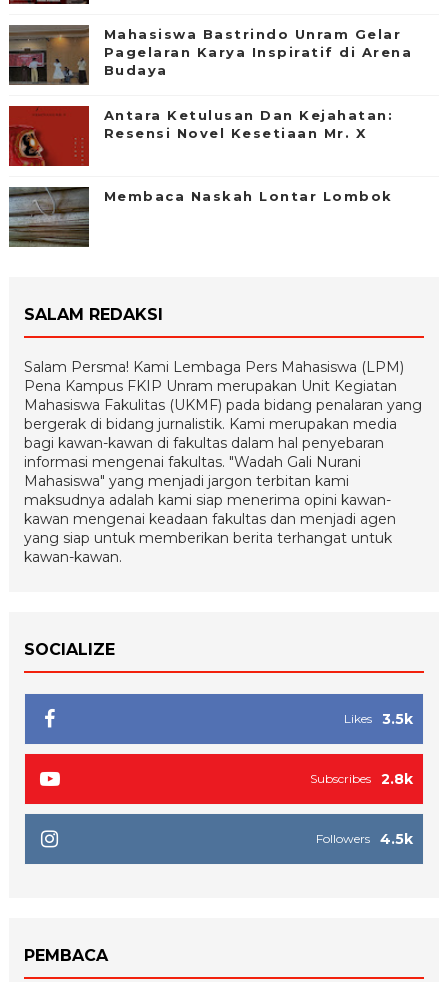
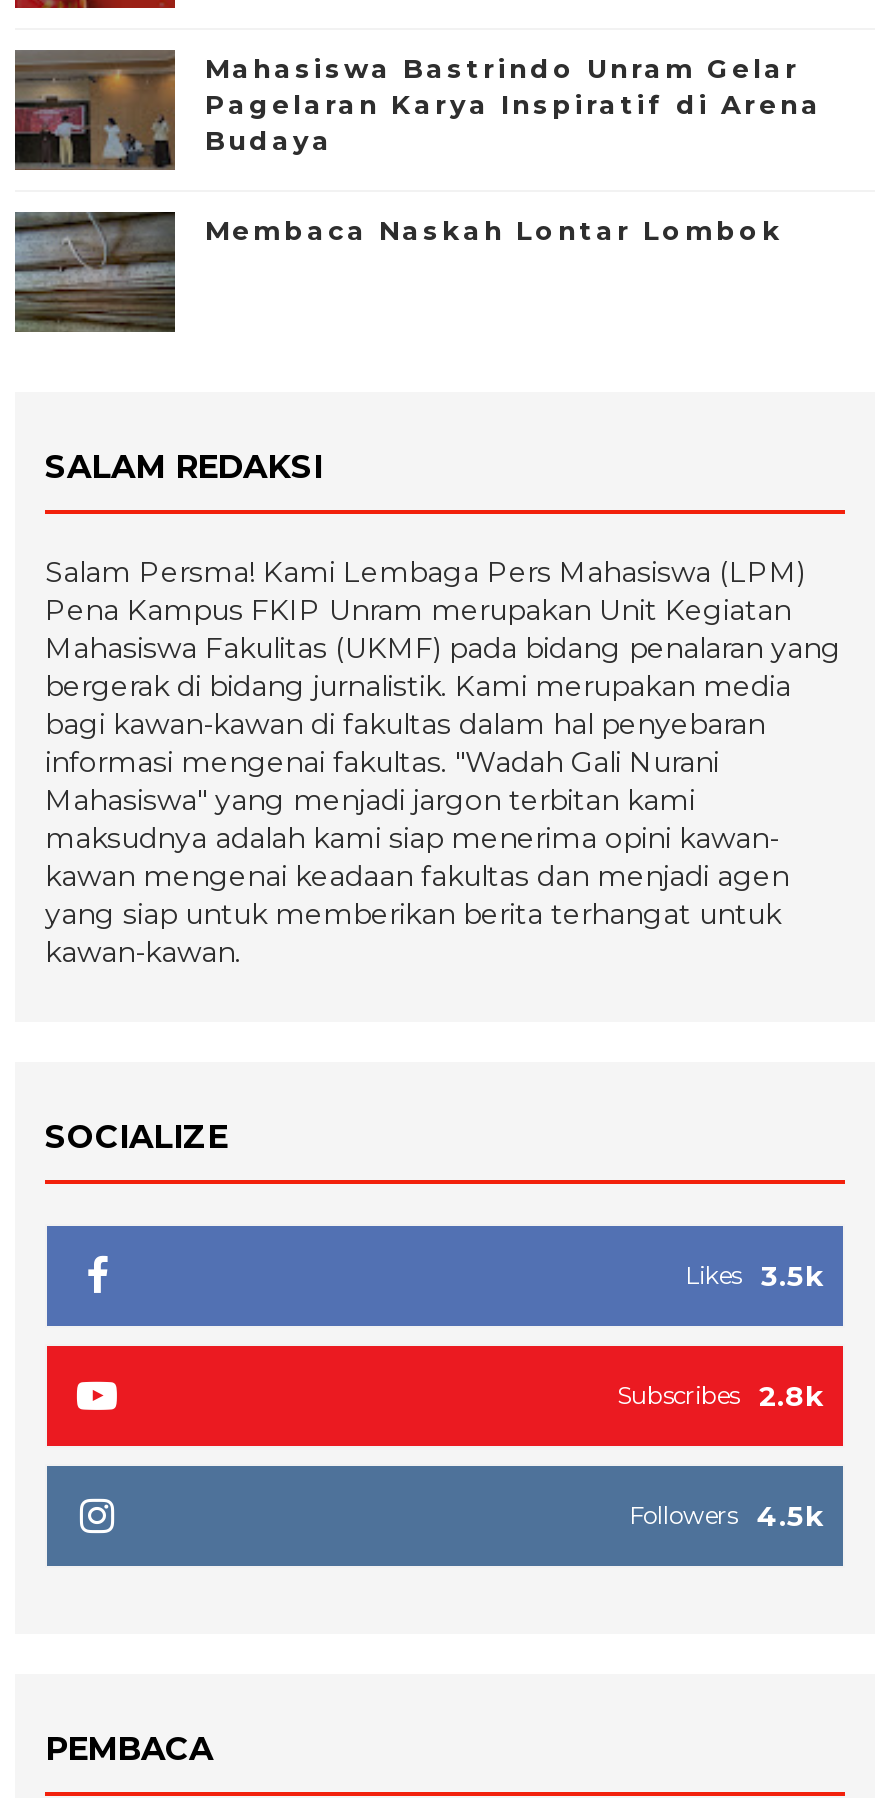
- [image]
- Antara Ketulusan Dan Kejahatan:
- Resensi Novel Kesetiaan Mr. X
